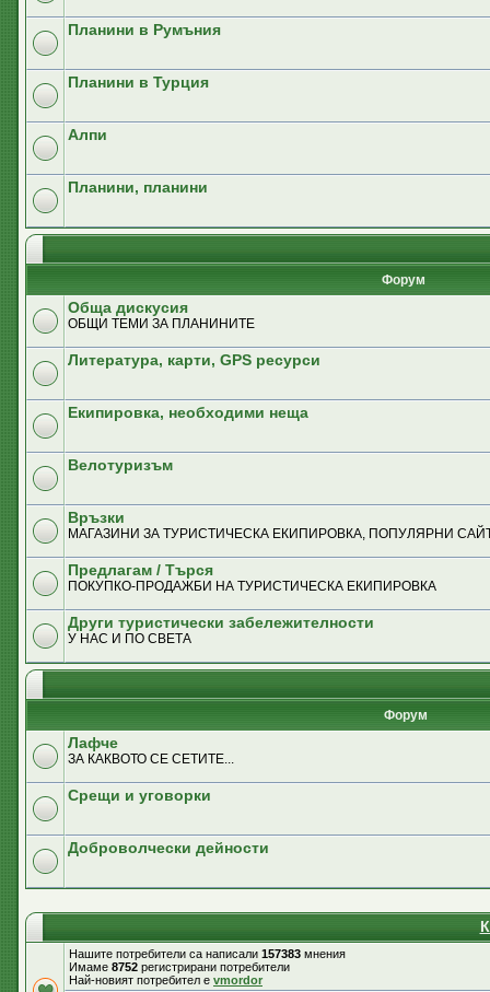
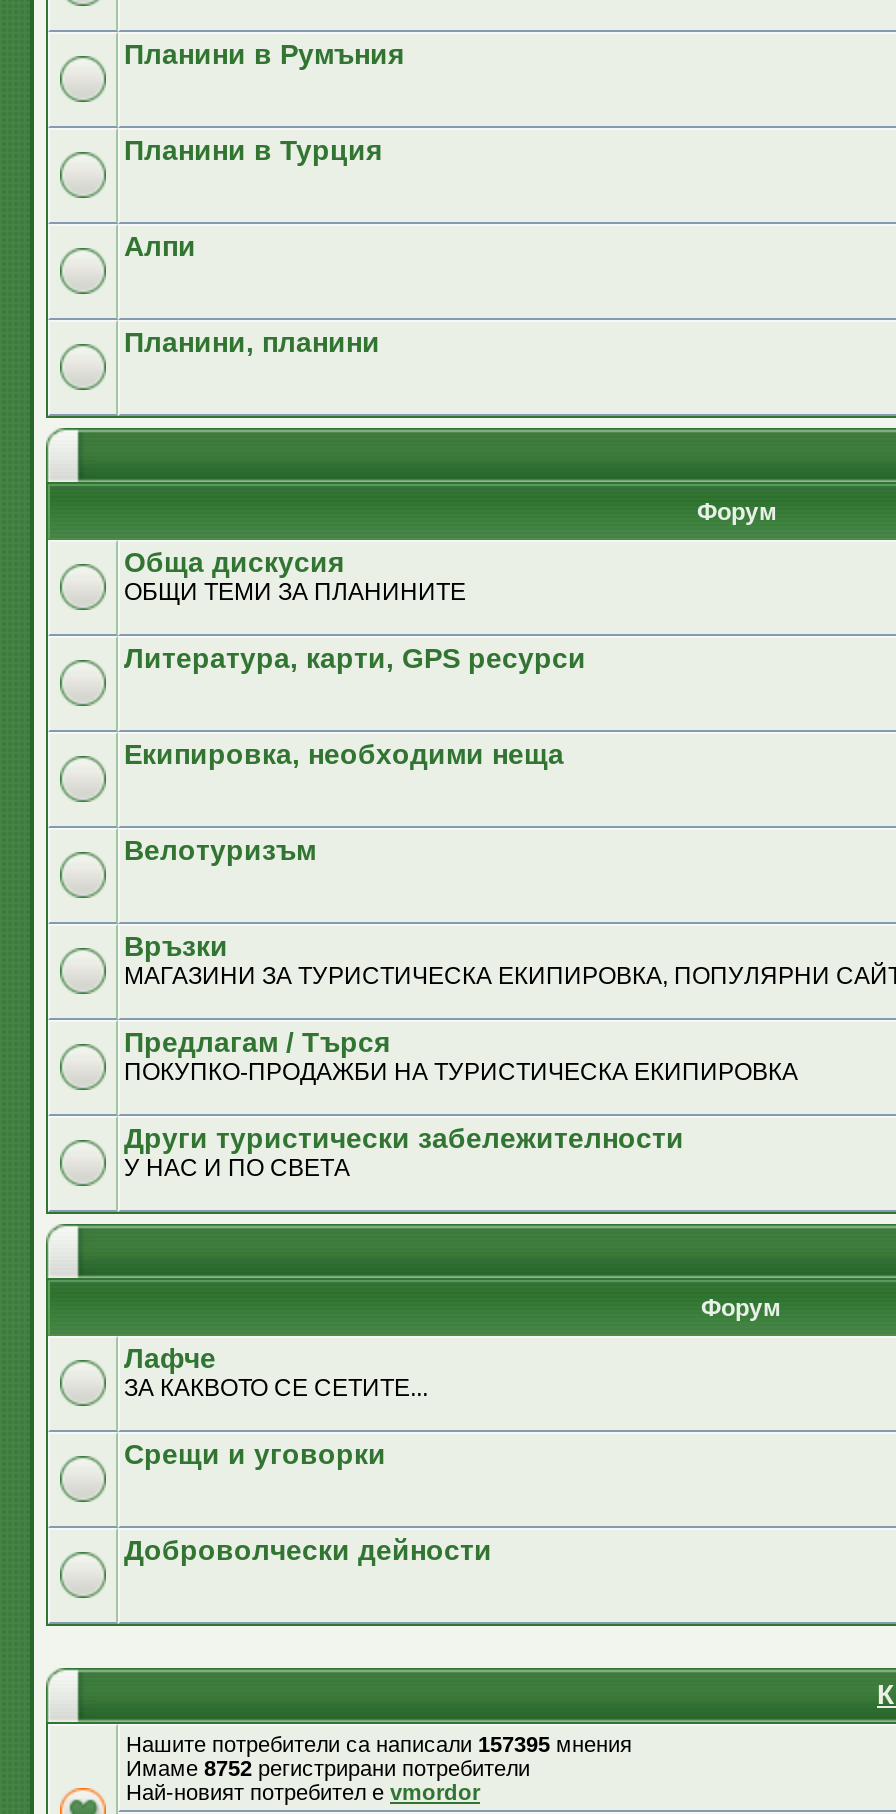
- Нашите потребители са написали 157383 мнения
+ Нашите потребители са написали 157395 мнения
